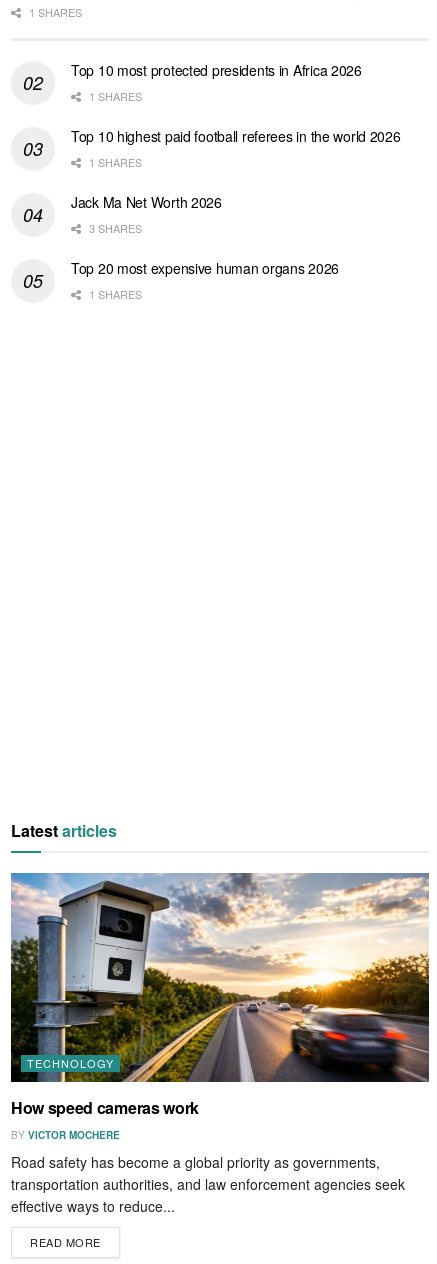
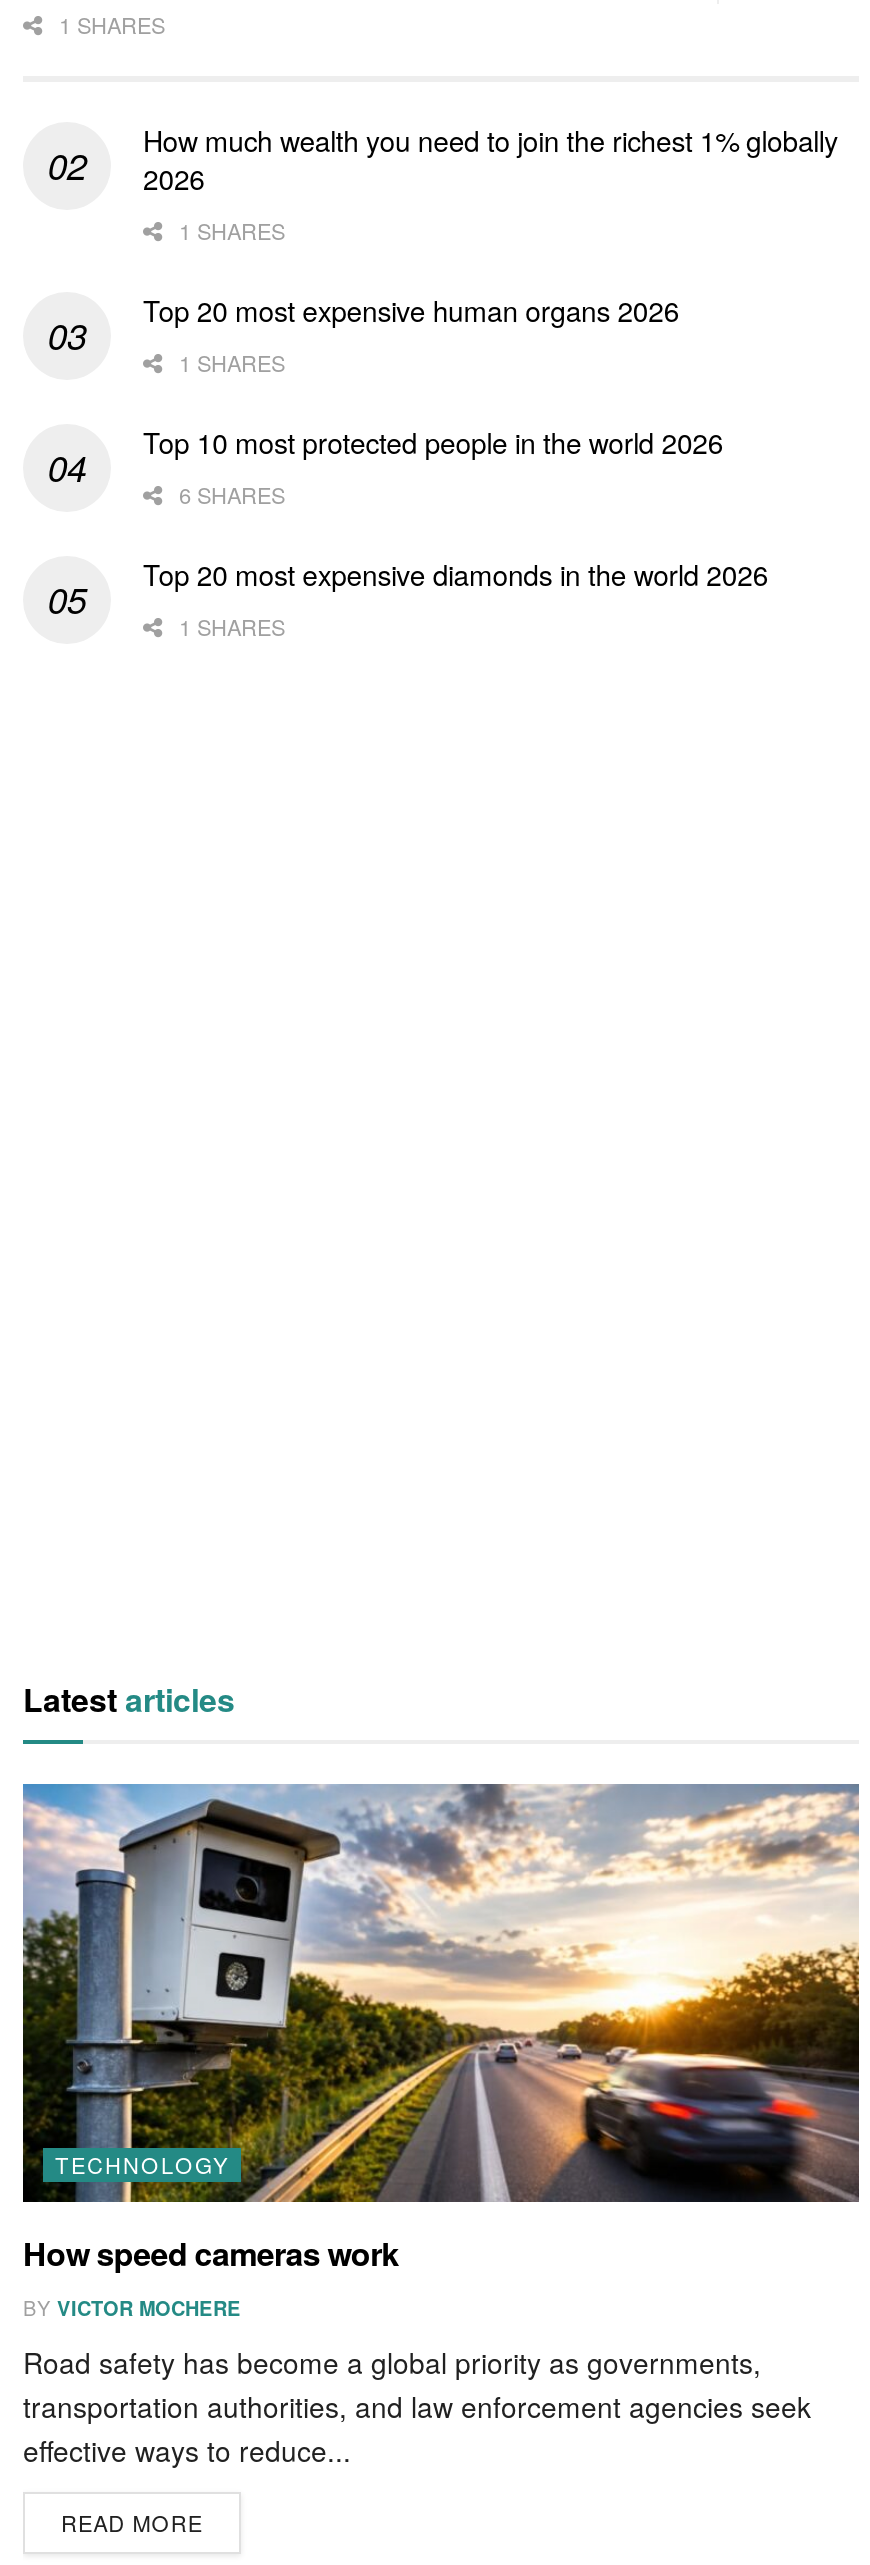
- Top 10 most protected presidents in Africa 2026
+ How much wealth you need to join the richest 1% globally
+ 2026

- Top 10 highest paid football referees in the world 2026

+ Top 20 most expensive diamonds in the world 2026

- Jack Ma Net Worth 2026
- 3 SHARES
+ Top 10 most protected people in the world 2026
+ 6 SHARES

moved up: Top 20 most expensive human organs 2026
